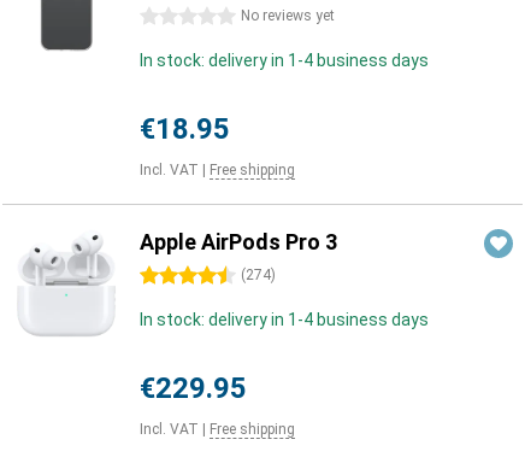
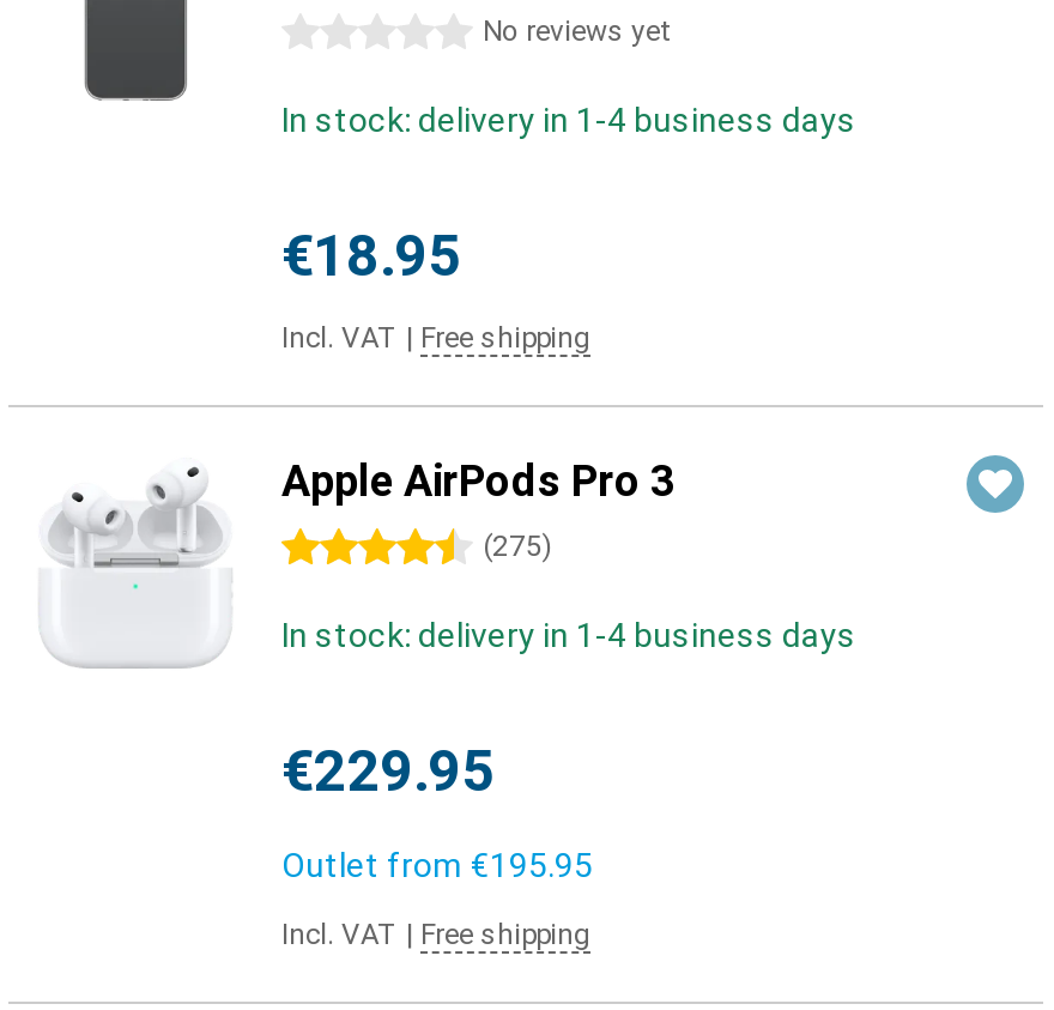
- (274)
+ (275)

+ Outlet from €195.95
